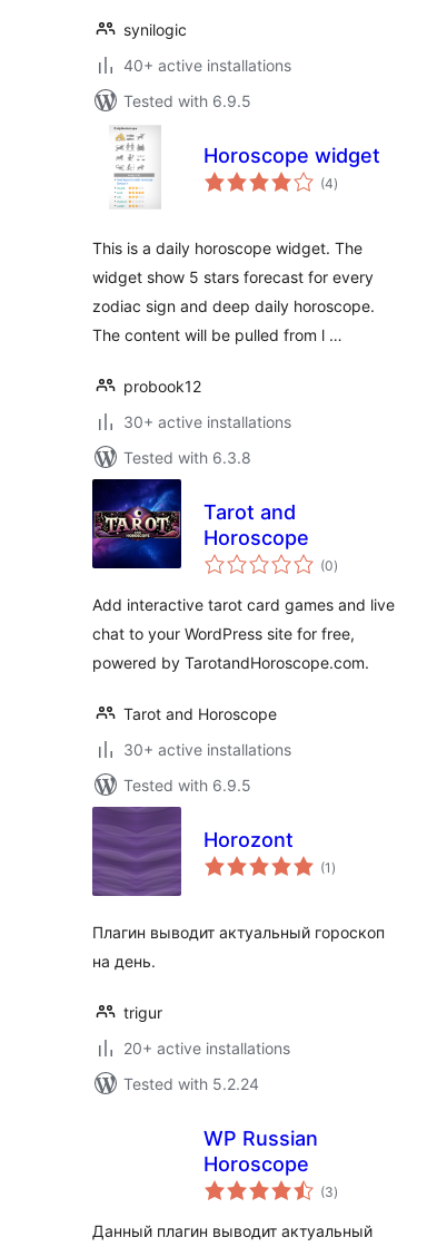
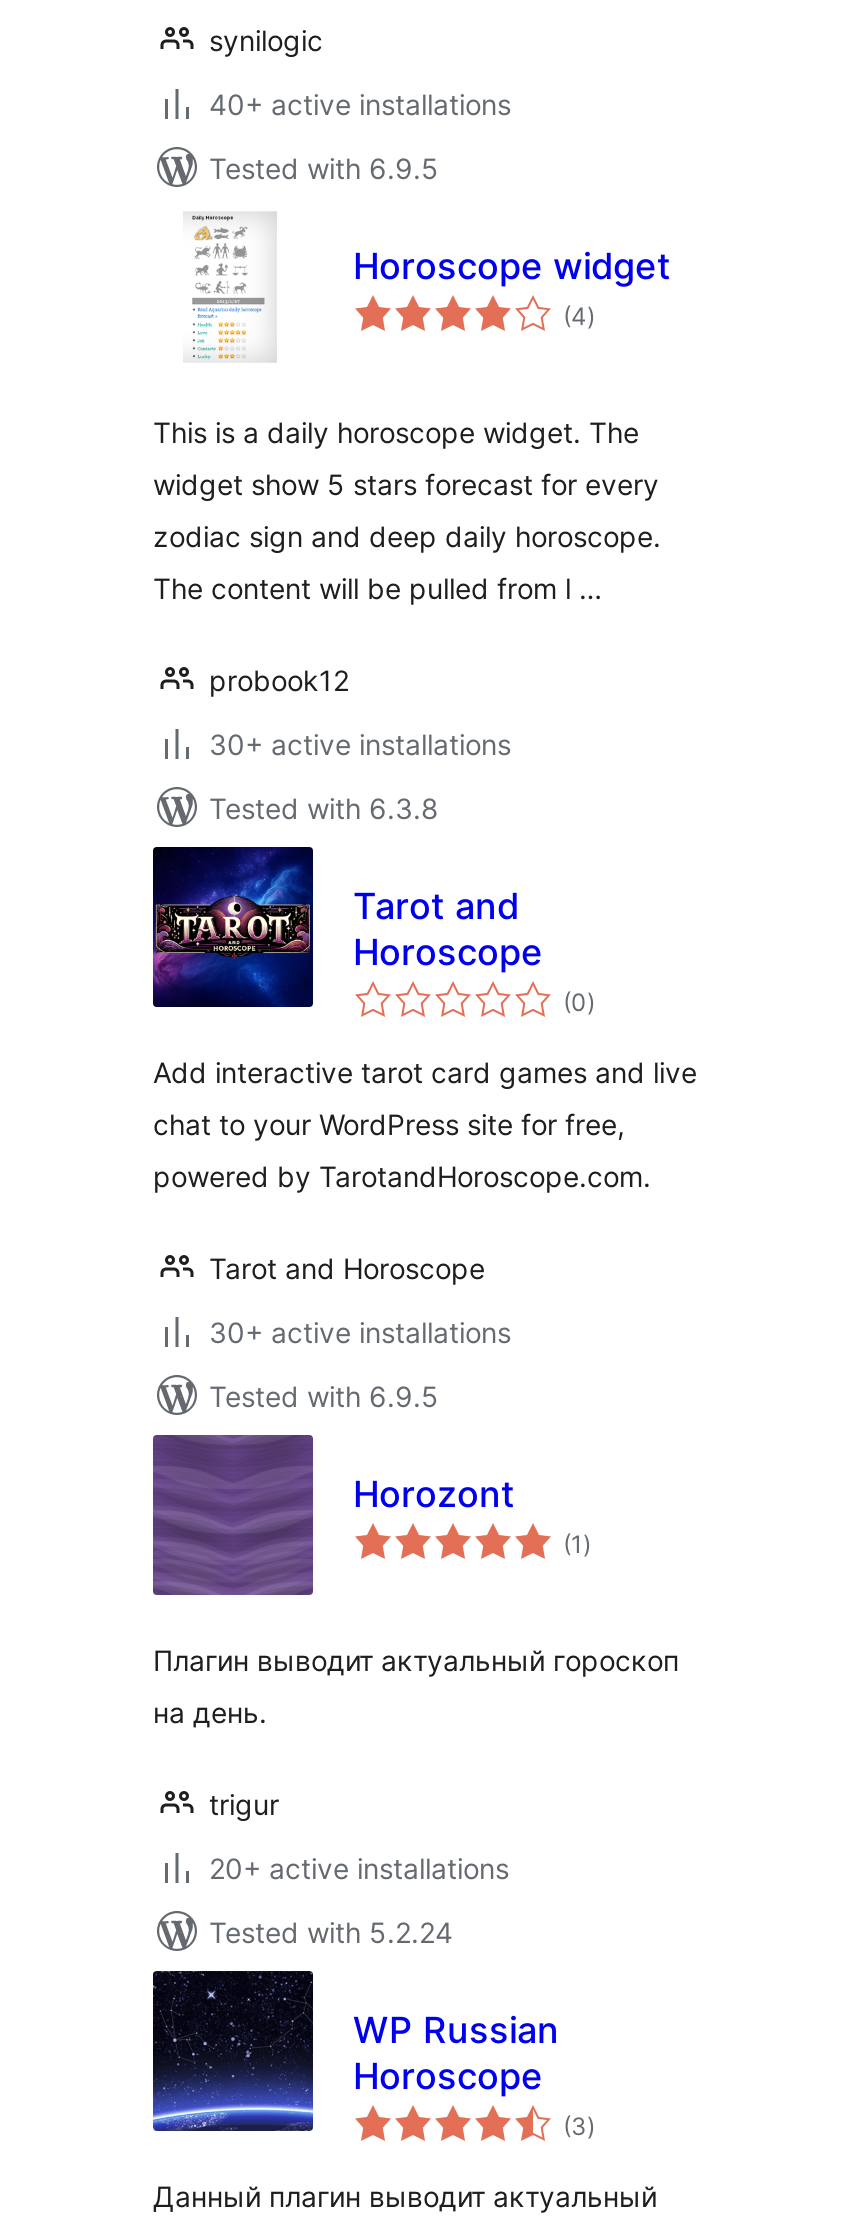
+ [image]
